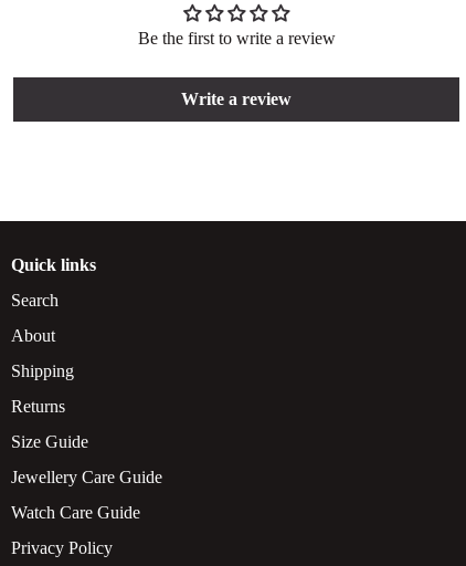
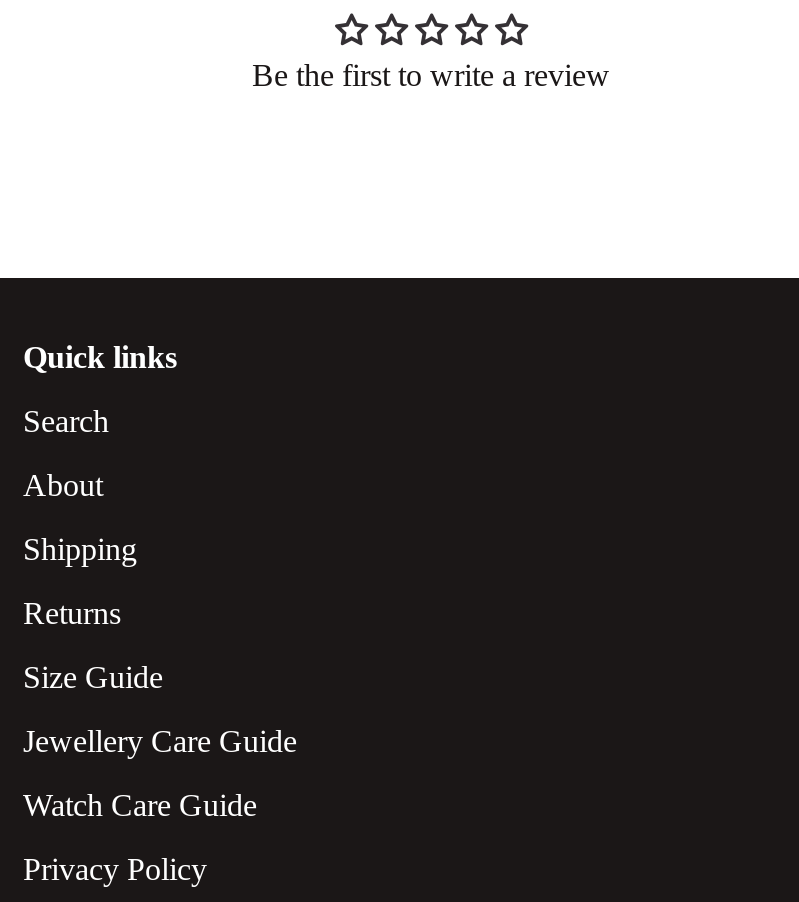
- Write a review
